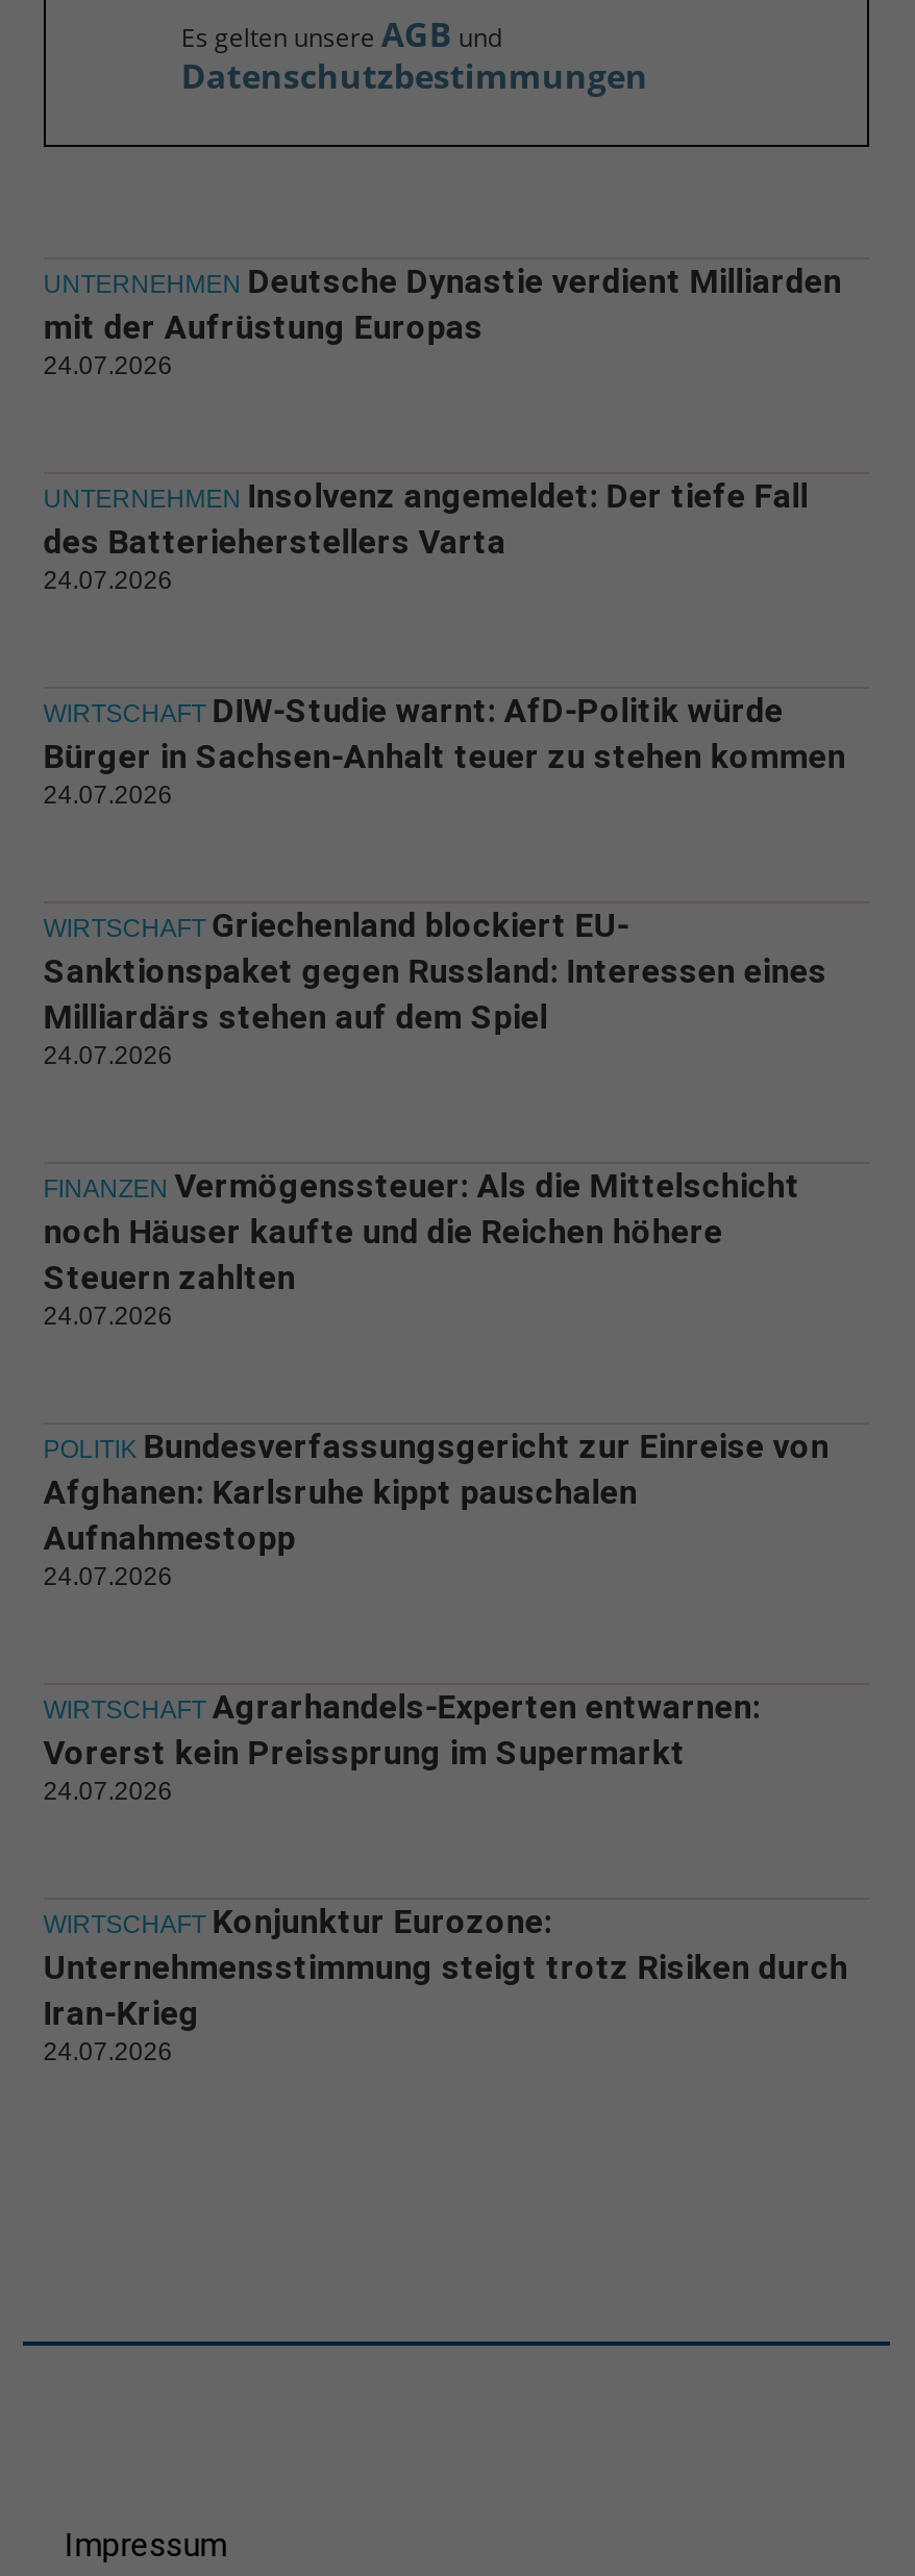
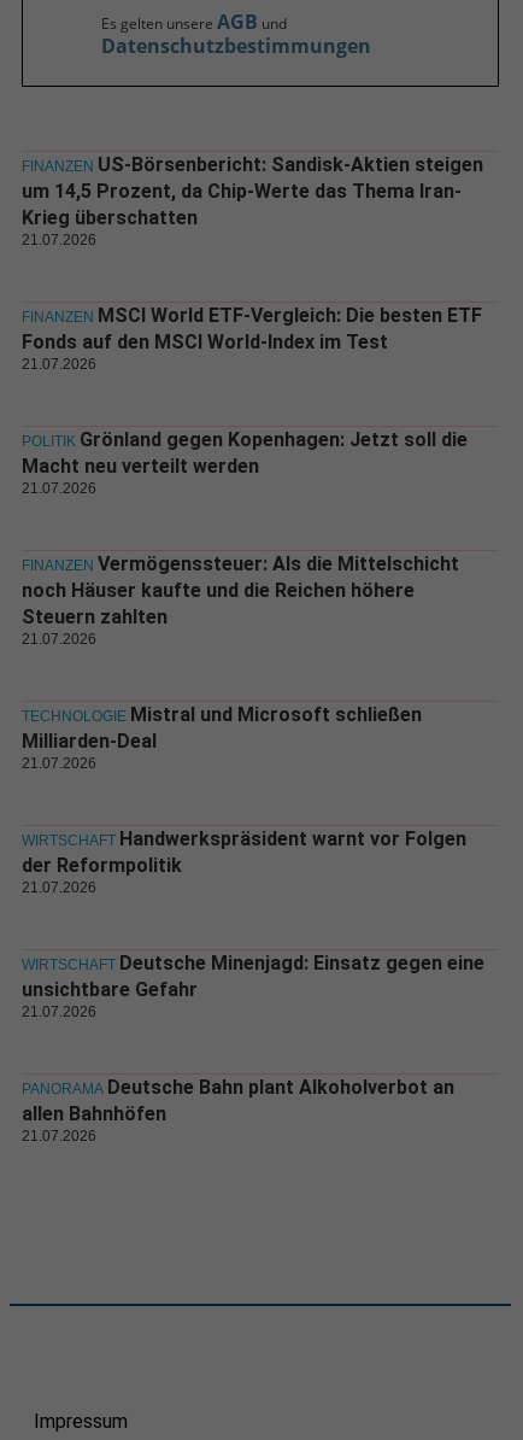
- UNTERNEHMEN Deutsche Dynastie verdient Milliarden
- mit der Aufrüstung Europas
- 24.07.2026
- UNTERNEHMEN Insolvenz angemeldet: Der tiefe Fall
- des Batterieherstellers Varta
- 24.07.2026
- WIRTSCHAFT DIW-Studie warnt: AfD-Politik würde
- Bürger in Sachsen-Anhalt teuer zu stehen kommen
- 24.07.2026
- WIRTSCHAFT Griechenland blockiert EU-
- Sanktionspaket gegen Russland: Interessen eines
- Milliardärs stehen auf dem Spiel
- 24.07.2026
+ FINANZEN US-Börsenbericht: Sandisk-Aktien steigen
+ um 14,5 Prozent, da Chip-Werte das Thema Iran-
+ Krieg überschatten
+ 21.07.2026
+ FINANZEN MSCI World ETF-Vergleich: Die besten ETF
+ Fonds auf den MSCI World-Index im Test
+ 21.07.2026
+ POLITIK Grönland gegen Kopenhagen: Jetzt soll die
+ Macht neu verteilt werden
+ 21.07.2026

moved up: FINANZEN Vermögenssteuer: Als die Mittelschicht | noch Häuser kaufte und die Reichen höhere | Steuern zahlten

- 24.07.2026
- POLITIK Bundesverfassungsgericht zur Einreise von
- Afghanen: Karlsruhe kippt pauschalen
- Aufnahmestopp
- 24.07.2026
- WIRTSCHAFT Agrarhandels-Experten entwarnen:
- Vorerst kein Preissprung im Supermarkt
- 24.07.2026
- WIRTSCHAFT Konjunktur Eurozone:
- Unternehmensstimmung steigt trotz Risiken durch
- Iran-Krieg
- 24.07.2026
+ 21.07.2026
+ TECHNOLOGIE Mistral und Microsoft schließen
+ Milliarden-Deal
+ 21.07.2026
+ WIRTSCHAFT Handwerkspräsident warnt vor Folgen
+ der Reformpolitik
+ 21.07.2026
+ WIRTSCHAFT Deutsche Minenjagd: Einsatz gegen eine
+ unsichtbare Gefahr
+ 21.07.2026
+ PANORAMA Deutsche Bahn plant Alkoholverbot an
+ allen Bahnhöfen
+ 21.07.2026
